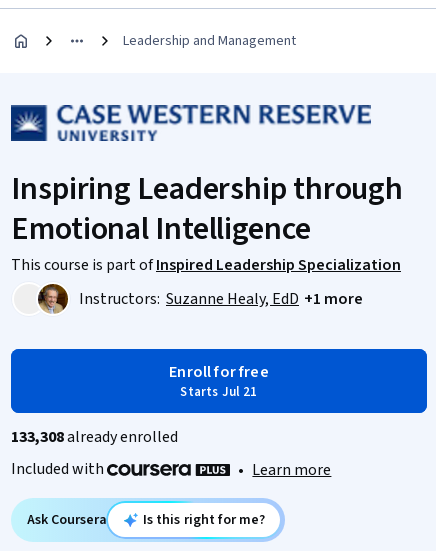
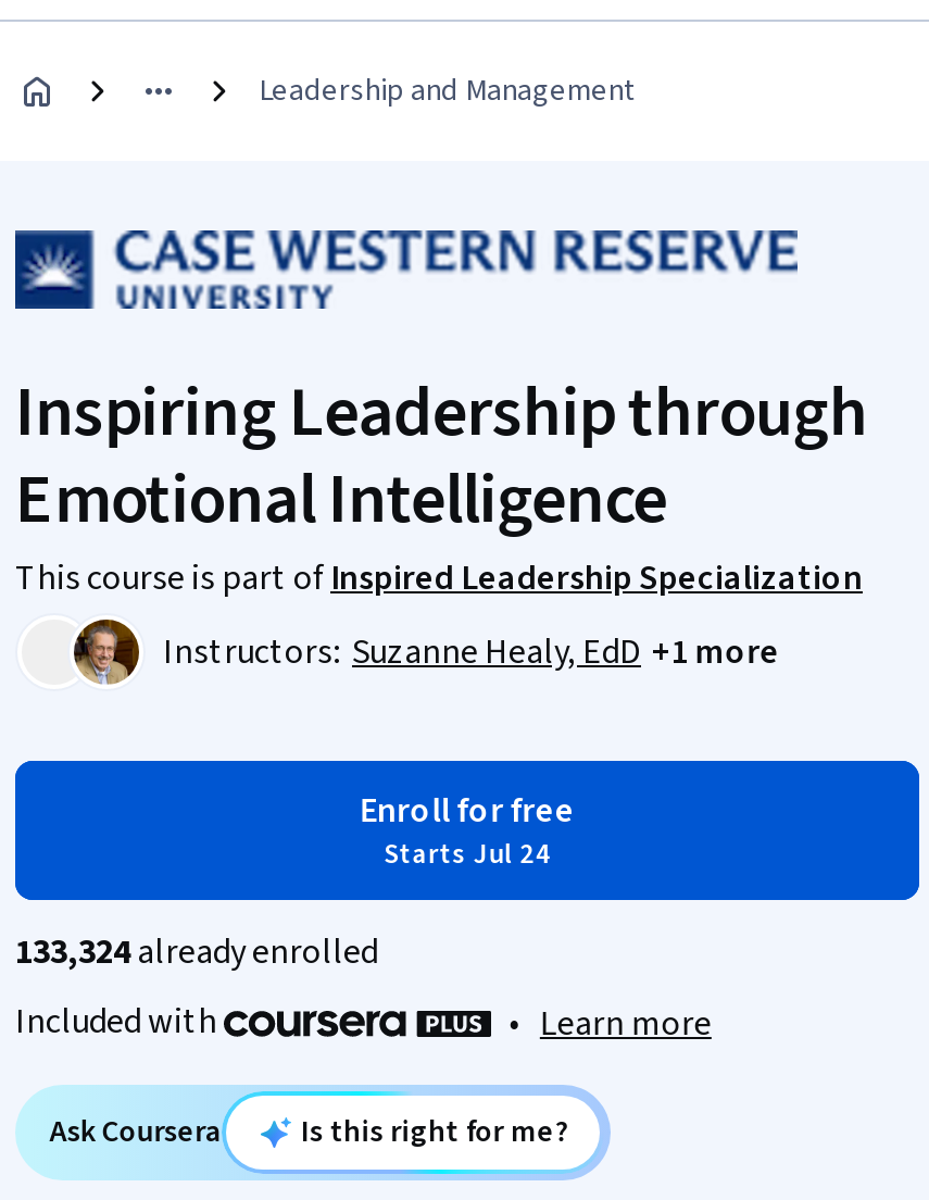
- Starts Jul 21
+ Starts Jul 24

- 133,308already enrolled
+ 133,324already enrolled
